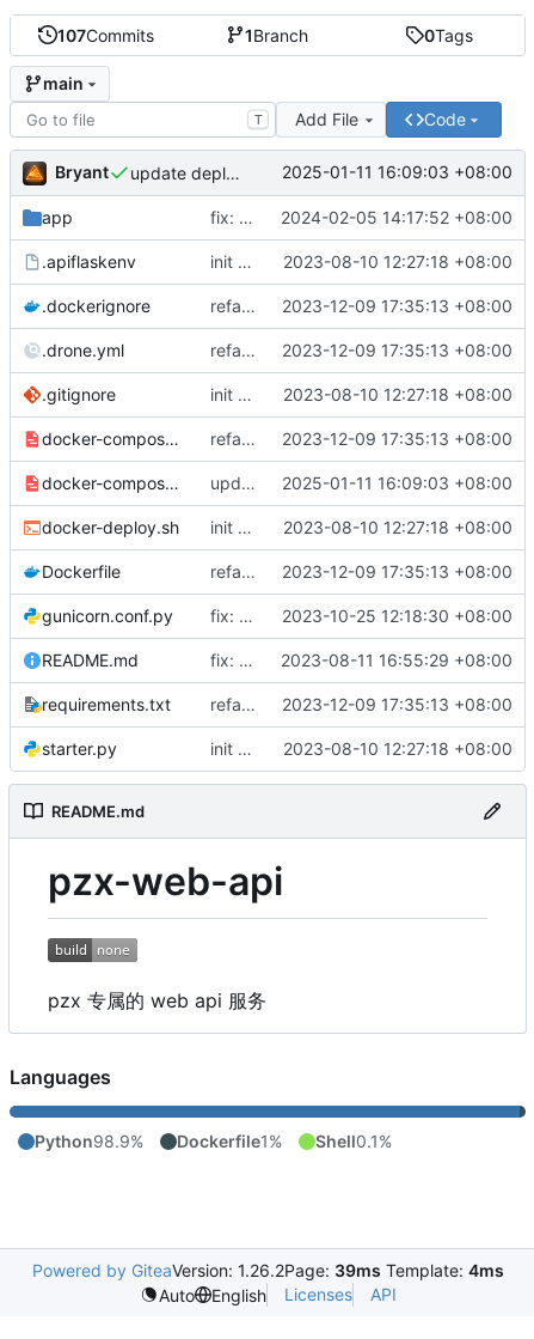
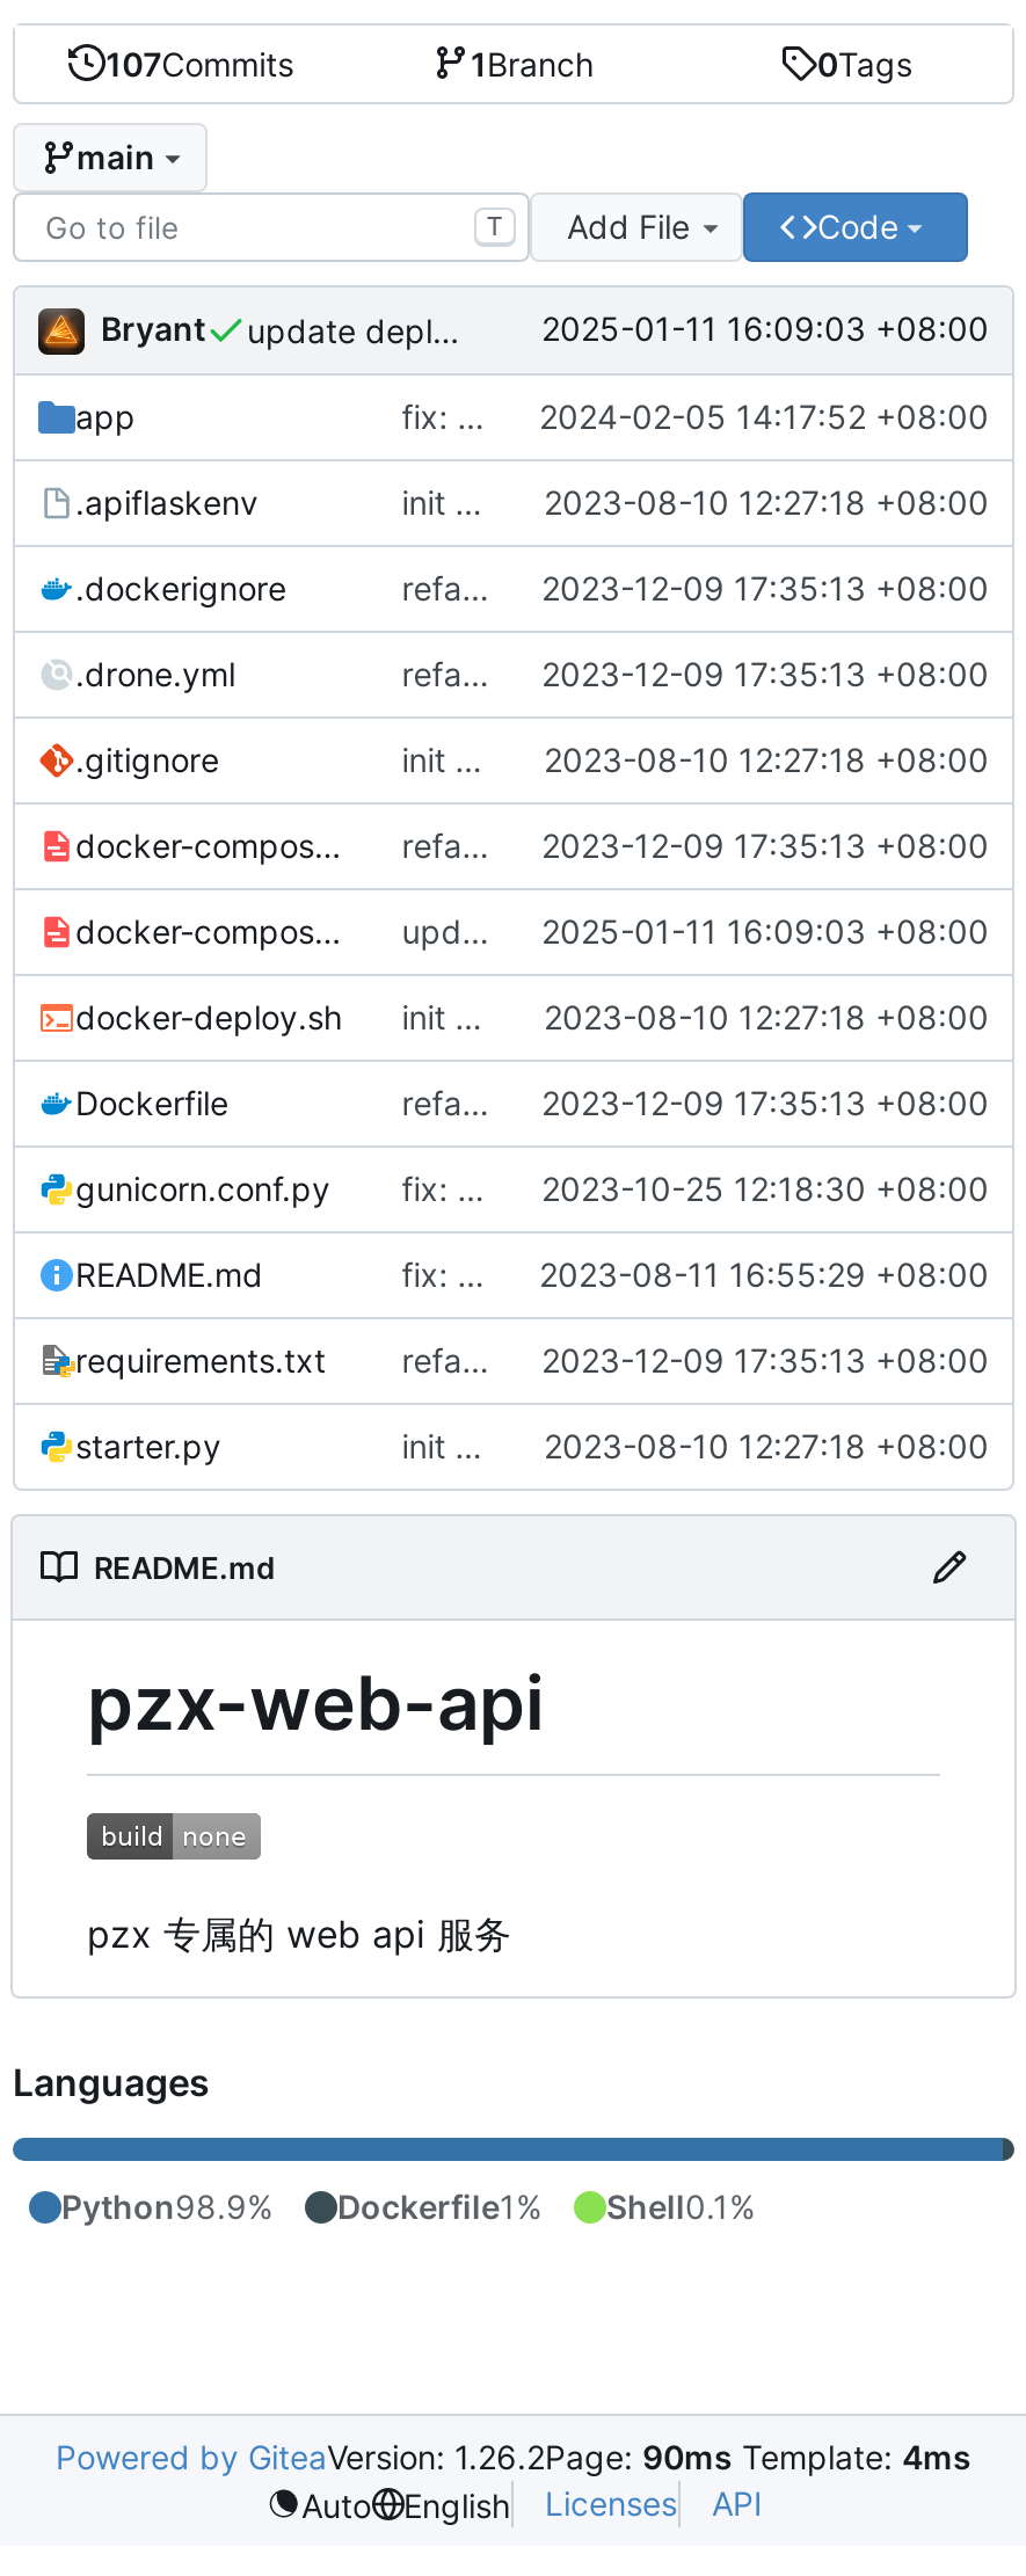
- Powered by GiteaVersion: 1.26.2Page: 39ms Template: 4ms
+ Powered by GiteaVersion: 1.26.2Page: 90ms Template: 4ms
